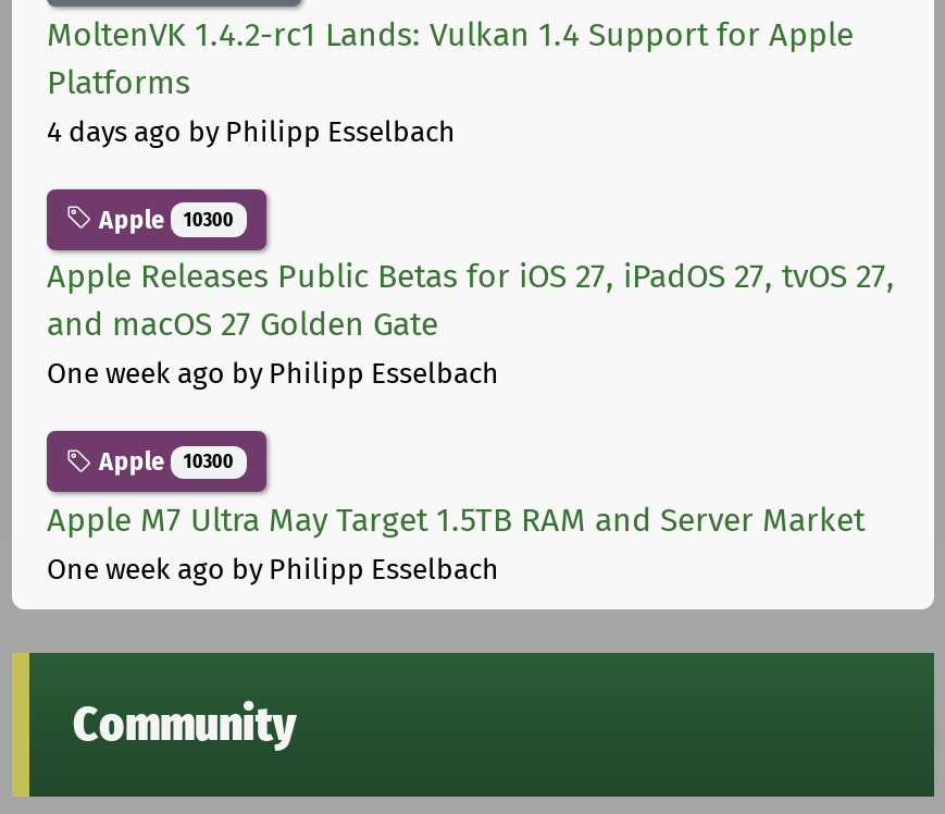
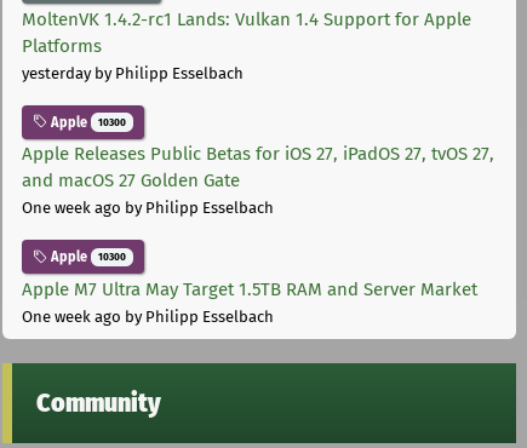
- 4 days ago by Philipp Esselbach
+ yesterday by Philipp Esselbach
